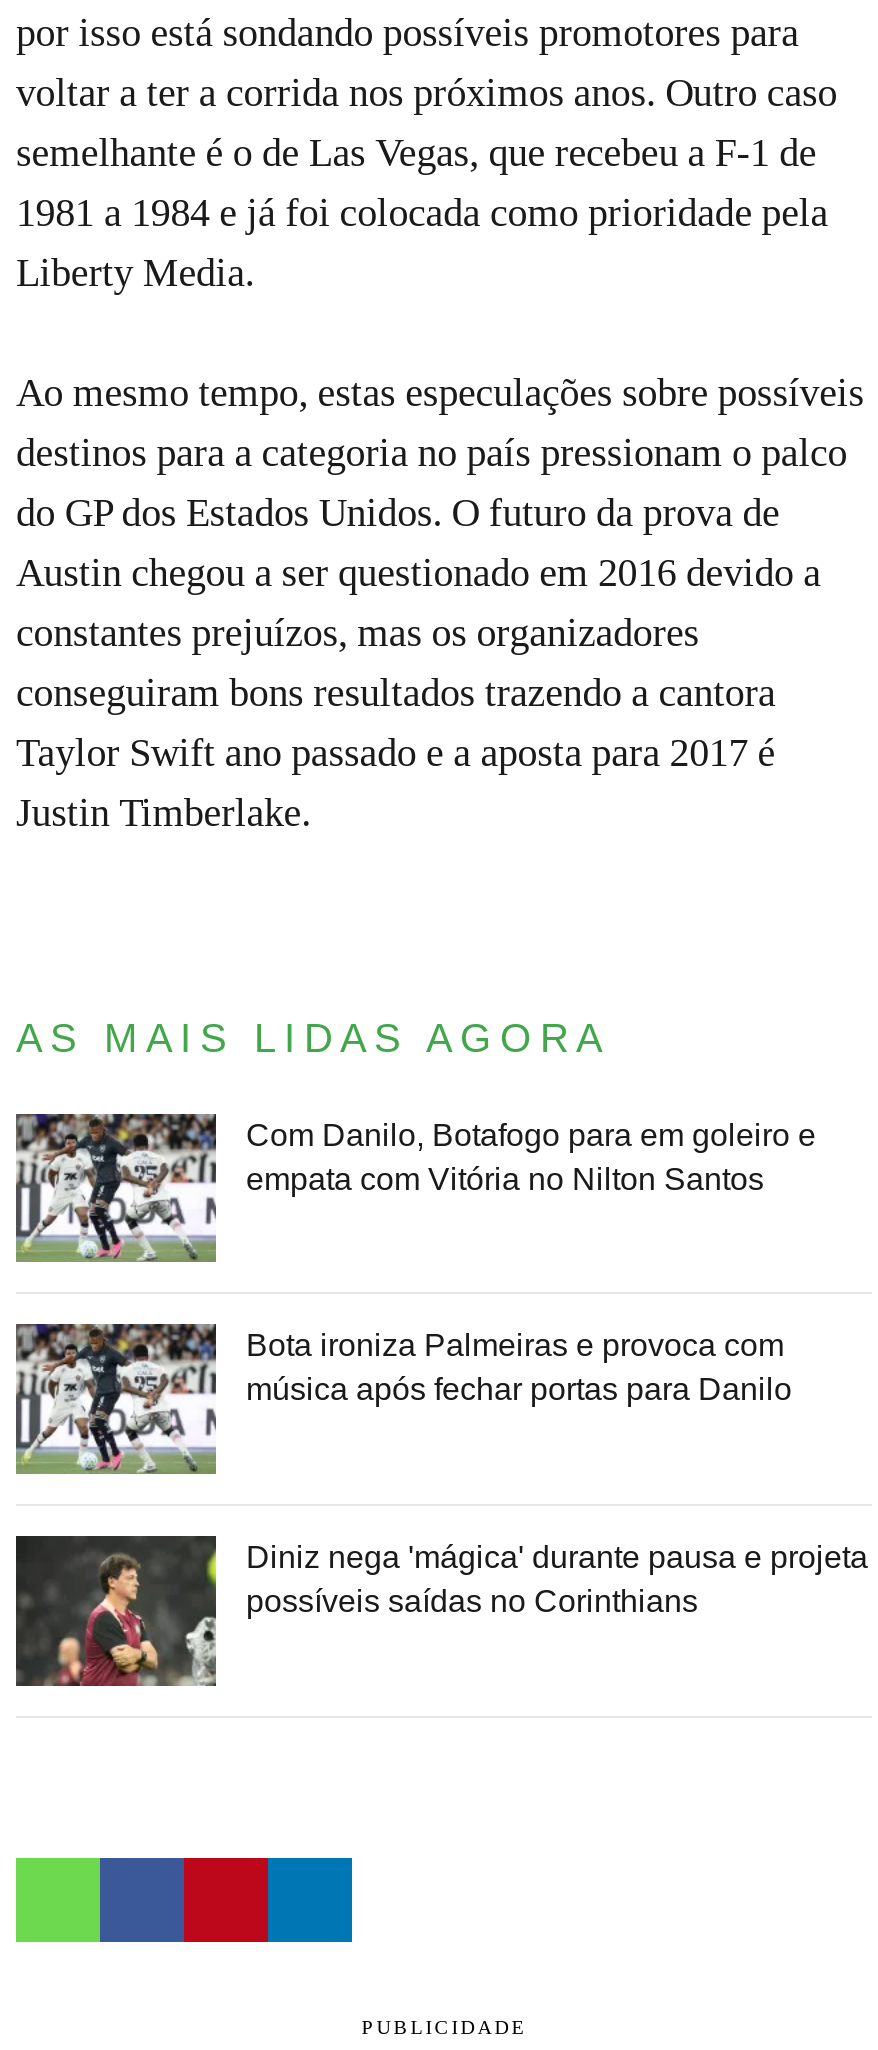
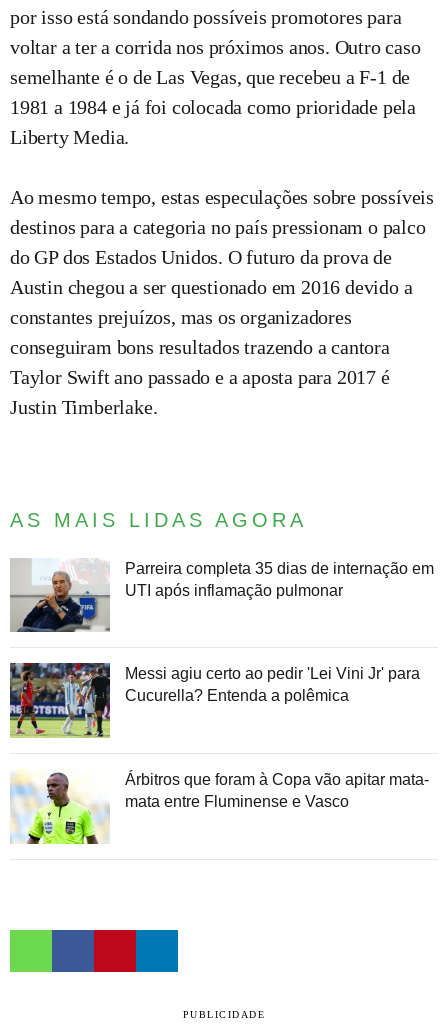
- [image]
- Com Danilo, Botafogo para em goleiro e
- empata com Vitória no Nilton Santos
+ [image]
+ Parreira completa 35 dias de internação em
+ UTI após inflamação pulmonar

- [image]
- Bota ironiza Palmeiras e provoca com
- música após fechar portas para Danilo
+ [image]
+ Messi agiu certo ao pedir 'Lei Vini Jr' para
+ Cucurella? Entenda a polêmica

- [image]
- Diniz nega 'mágica' durante pausa e projeta
- possíveis saídas no Corinthians
+ [image]
+ Árbitros que foram à Copa vão apitar mata-
+ mata entre Fluminense e Vasco
